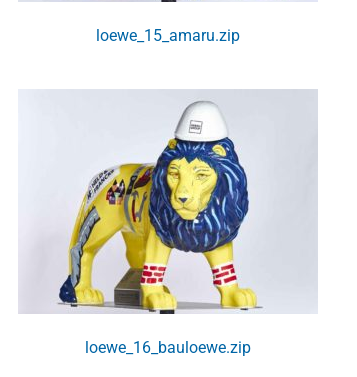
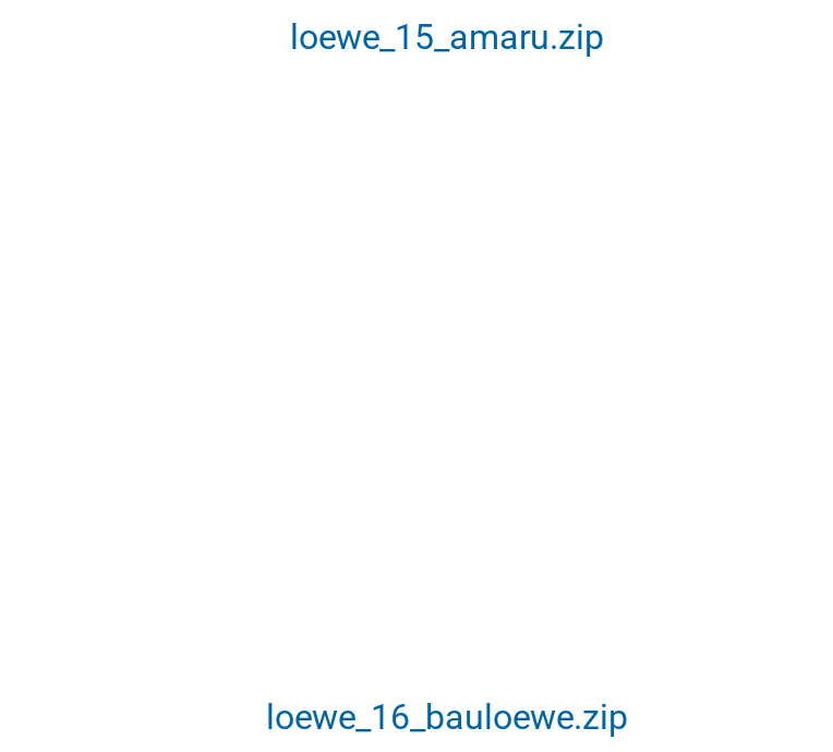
- [image]
